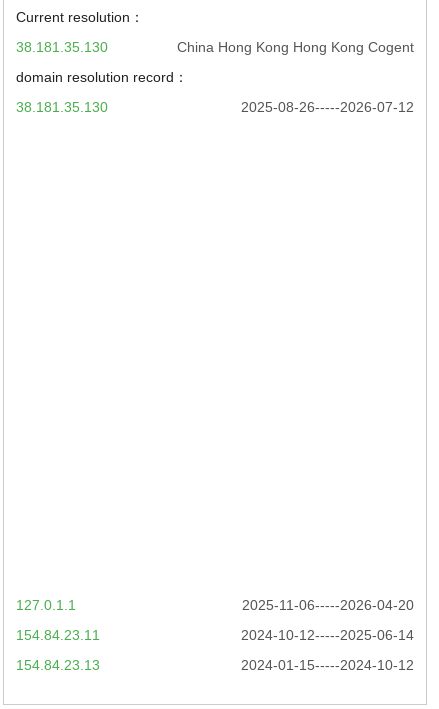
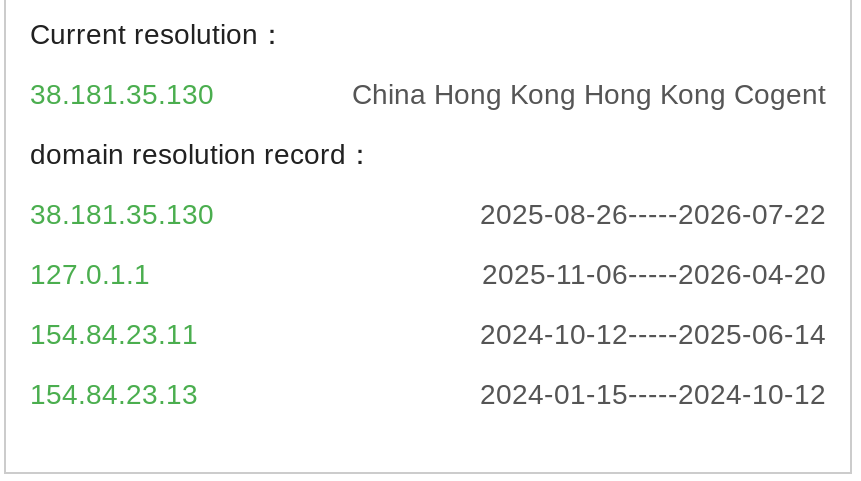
- 2025-08-26-----2026-07-12
+ 2025-08-26-----2026-07-22
